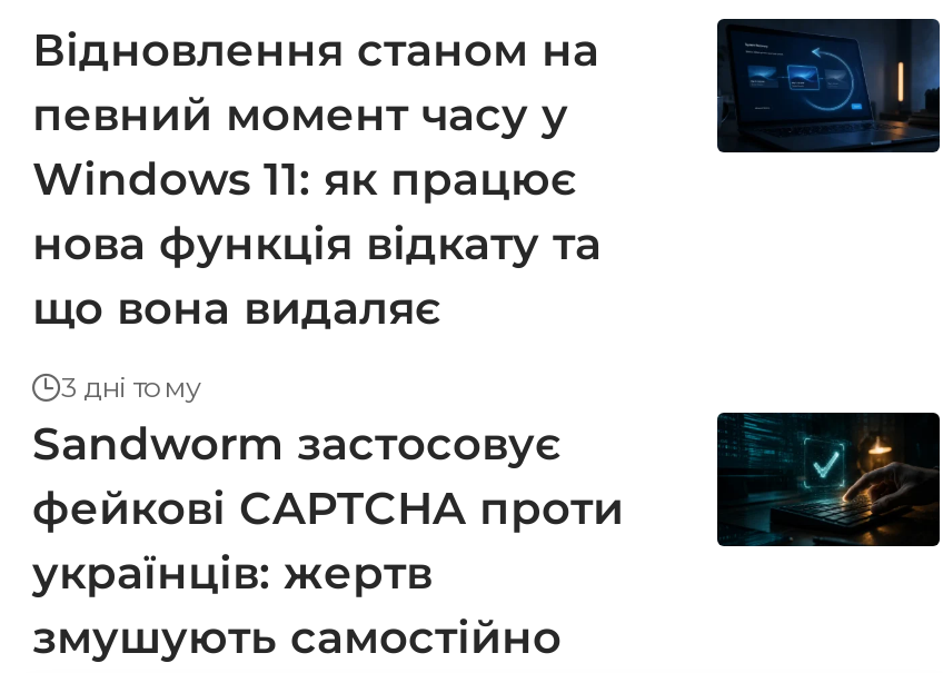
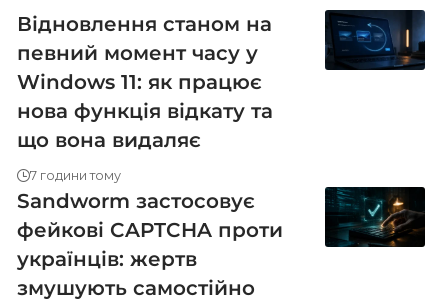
- 3 дні тому
+ 7 години тому
